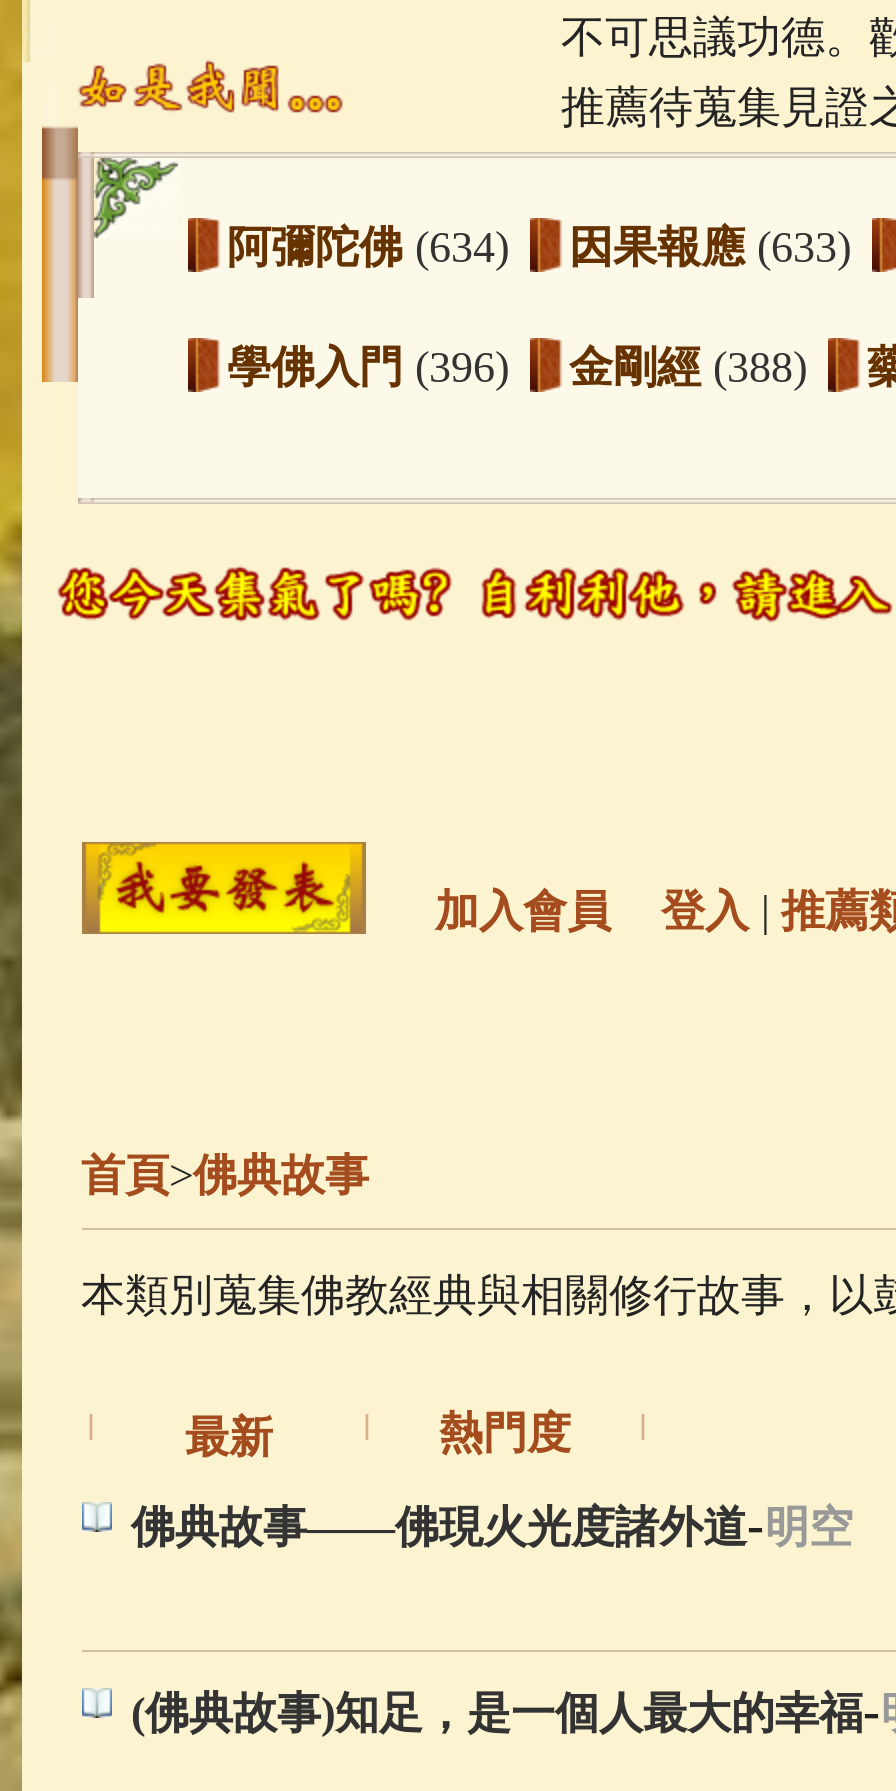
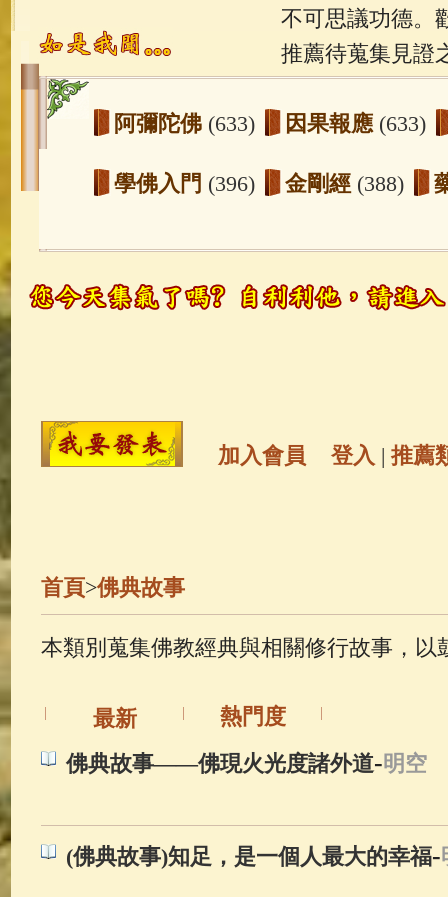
- 阿彌陀佛(634) 因果報應(633)
+ 阿彌陀佛(633) 因果報應(633)
